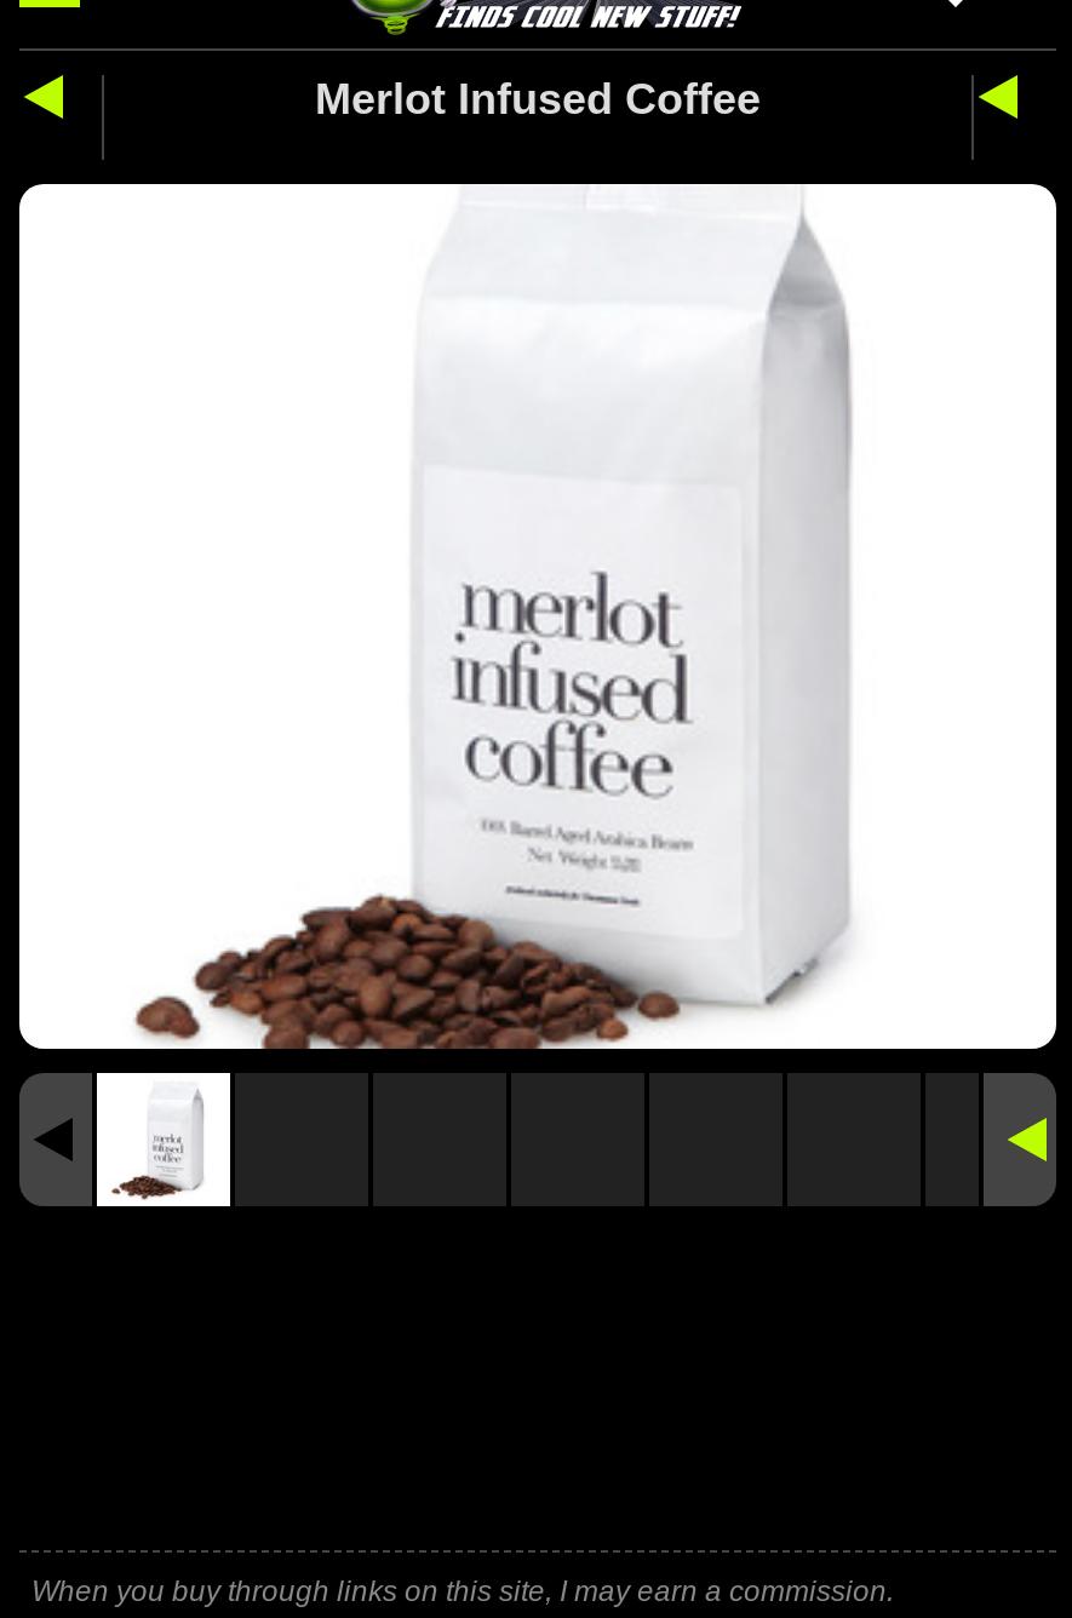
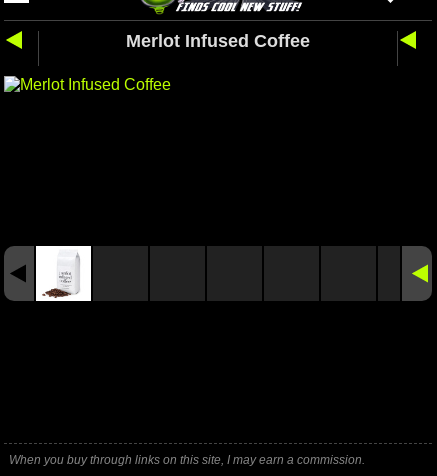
- [image]
